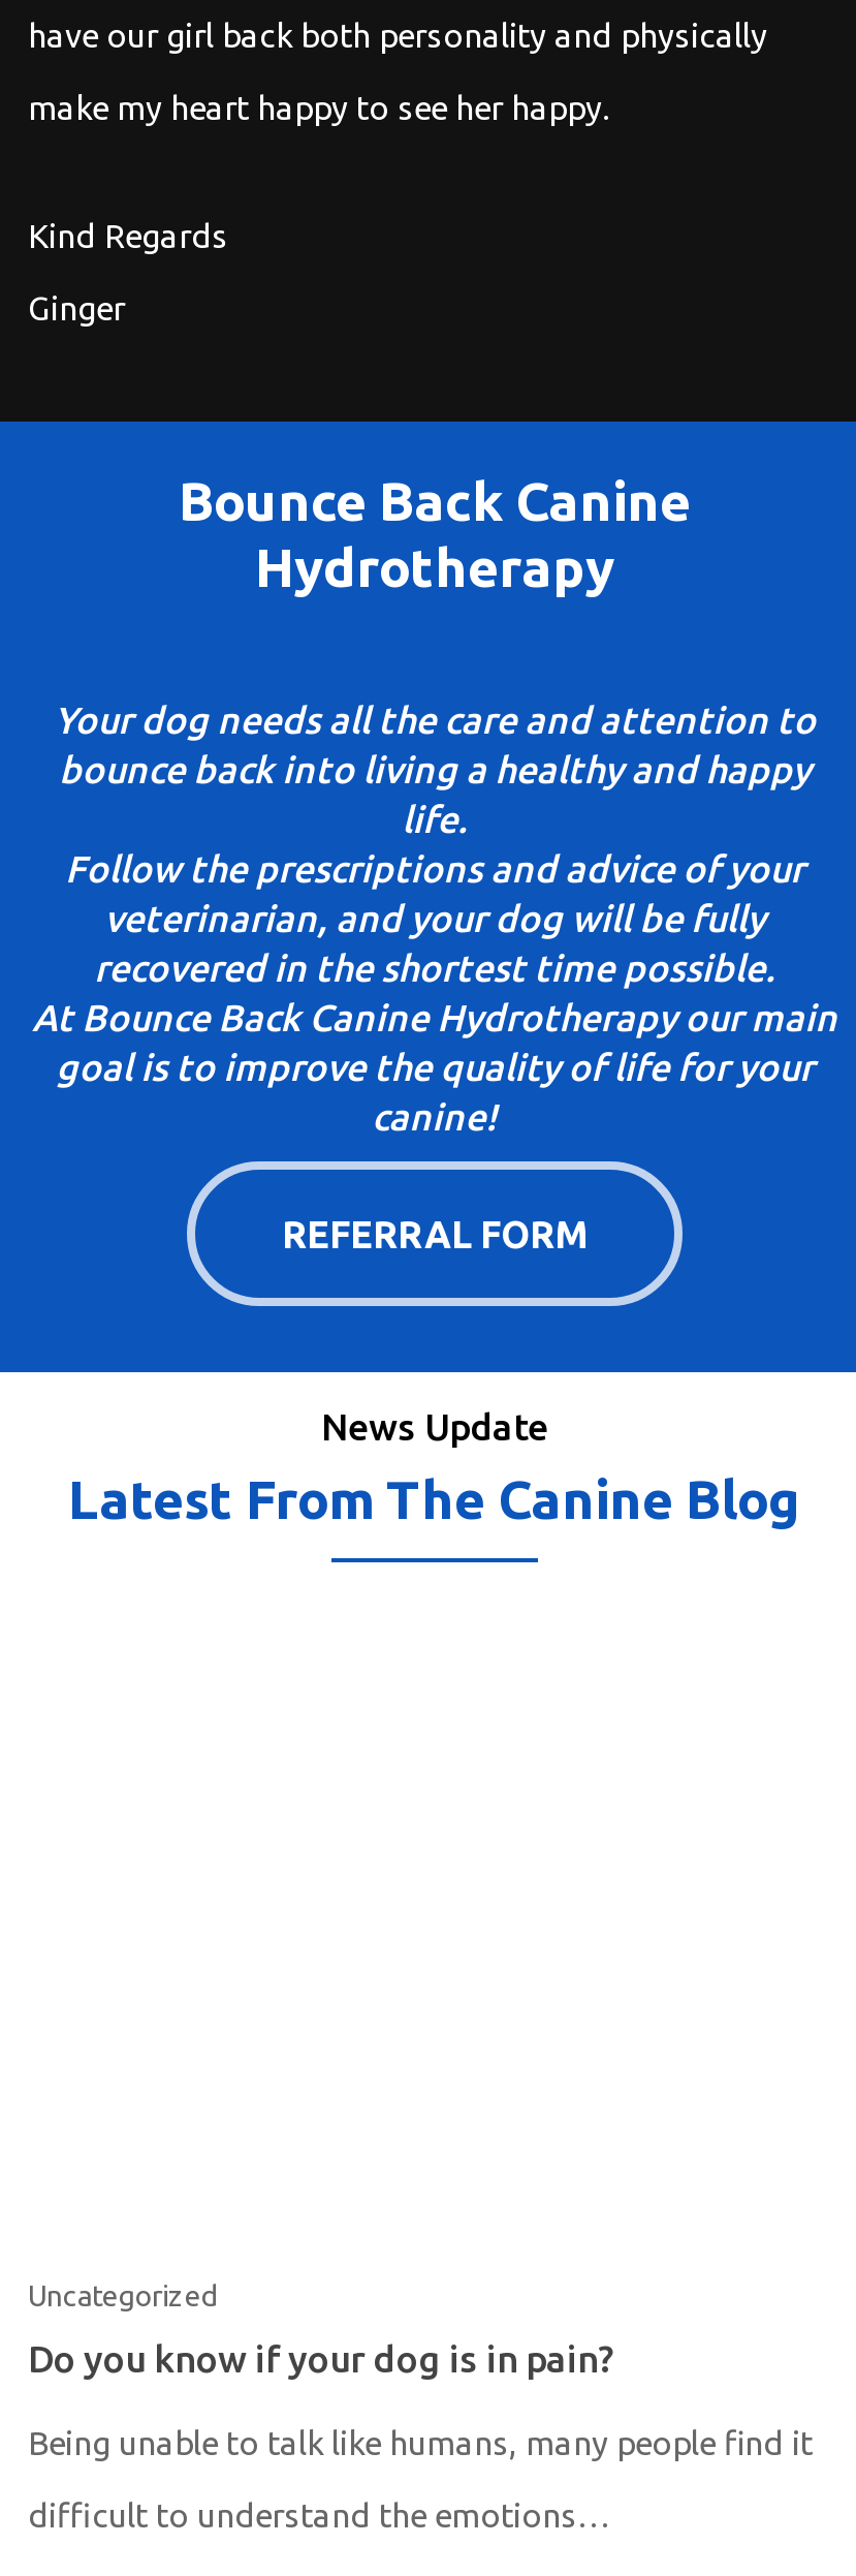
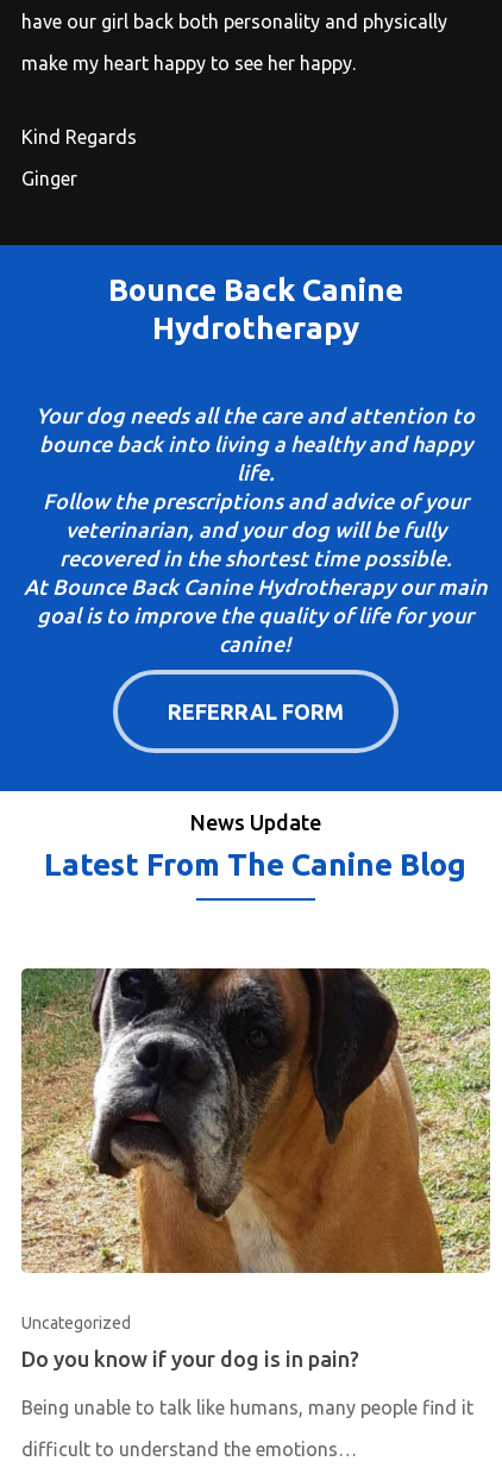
+ [image]
